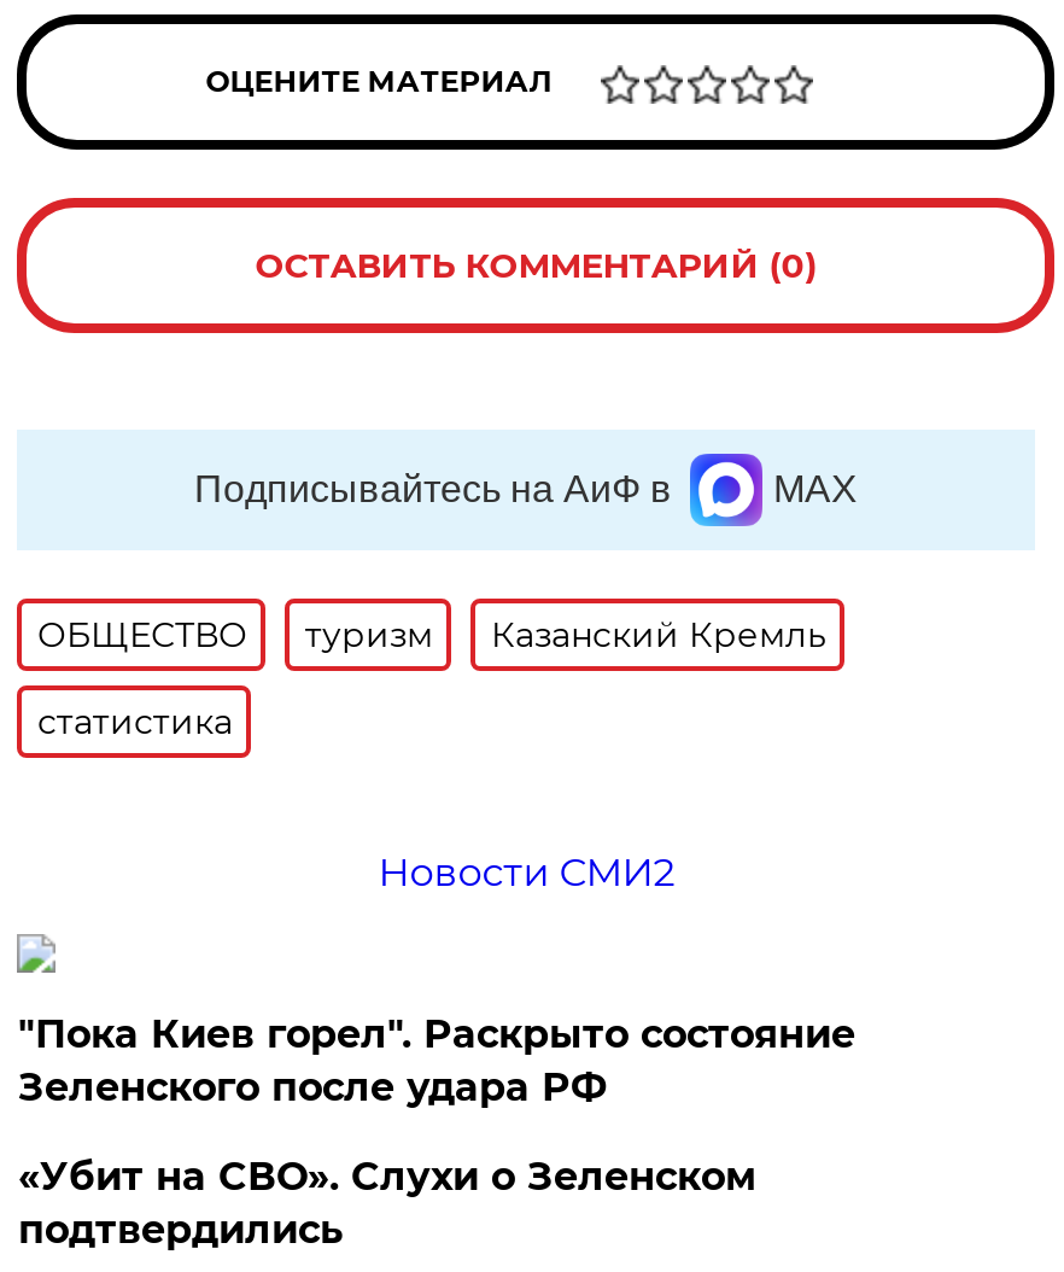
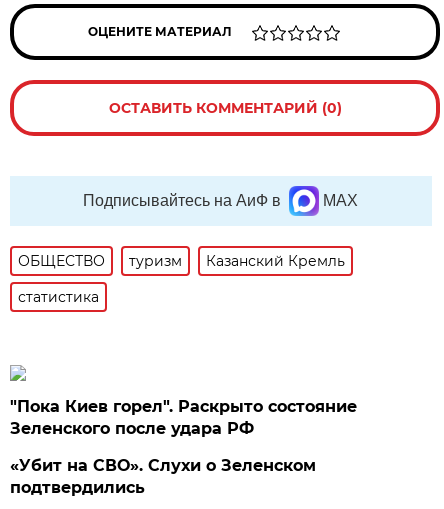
- Новости СМИ2
